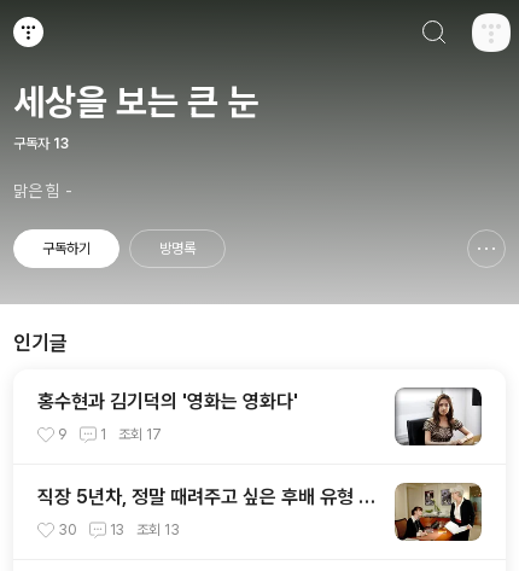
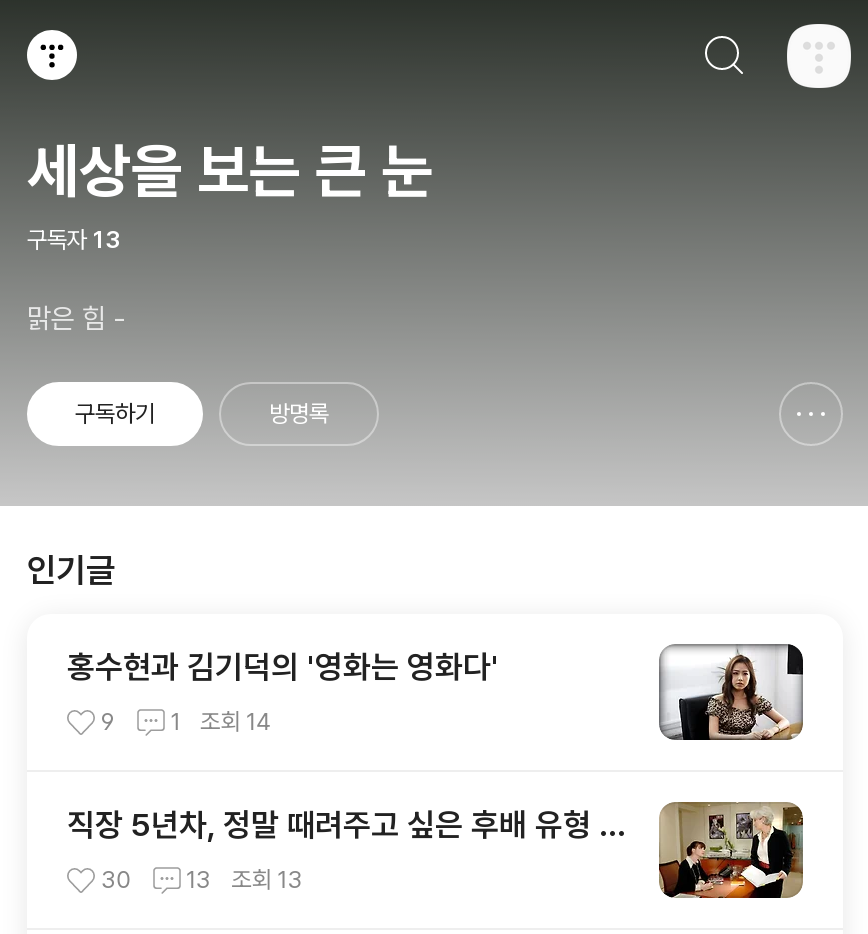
- 9 1 조회 17
+ 9 1 조회 14
